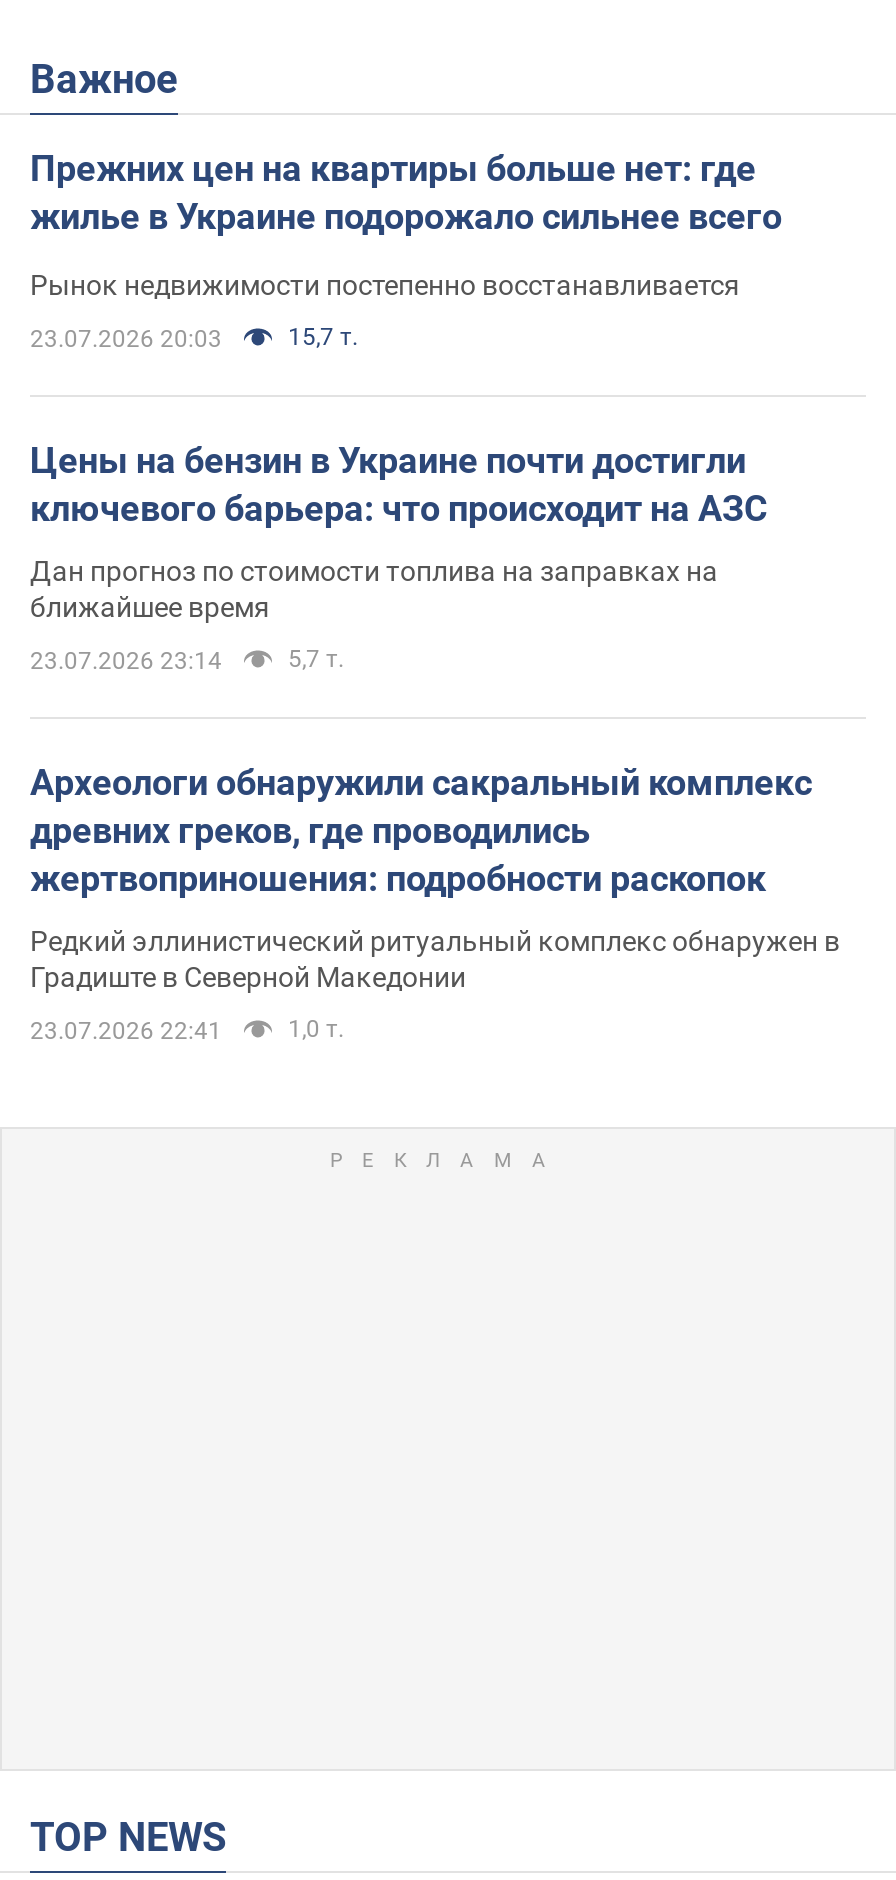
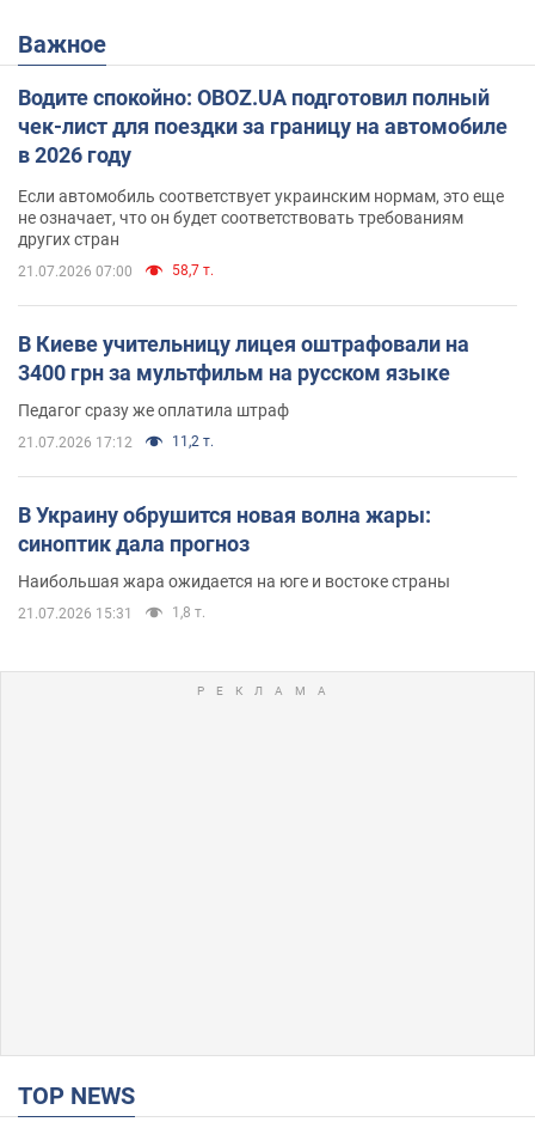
- Прежних цен на квартиры больше нет: где
- жилье в Украине подорожало сильнее всего
+ Водите спокойно: OBOZ.UA подготовил полный
+ чек-лист для поездки за границу на автомобиле
+ в 2026 году

- Рынок недвижимости постепенно восстанавливается
+ Если автомобиль соответствует украинским нормам, это еще
+ не означает, что он будет соответствовать требованиям
+ других стран

- 23.07.2026 20:03
- 15,7 т.
+ 21.07.2026 07:00
+ 58,7 т.

- Цены на бензин в Украине почти достигли
- ключевого барьера: что происходит на АЗС
+ В Киеве учительницу лицея оштрафовали на
+ 3400 грн за мультфильм на русском языке

- Дан прогноз по стоимости топлива на заправках на
- ближайшее время
+ Педагог сразу же оплатила штраф

- 23.07.2026 23:14
- 5,7 т.
+ 21.07.2026 17:12
+ 11,2 т.

- Археологи обнаружили сакральный комплекс
- древних греков, где проводились
- жертвоприношения: подробности раскопок
+ В Украину обрушится новая волна жары:
+ синоптик дала прогноз

- Редкий эллинистический ритуальный комплекс обнаружен в
- Градиште в Северной Македонии
+ Наибольшая жара ожидается на юге и востоке страны

- 23.07.2026 22:41
- 1,0 т.
+ 21.07.2026 15:31
+ 1,8 т.
